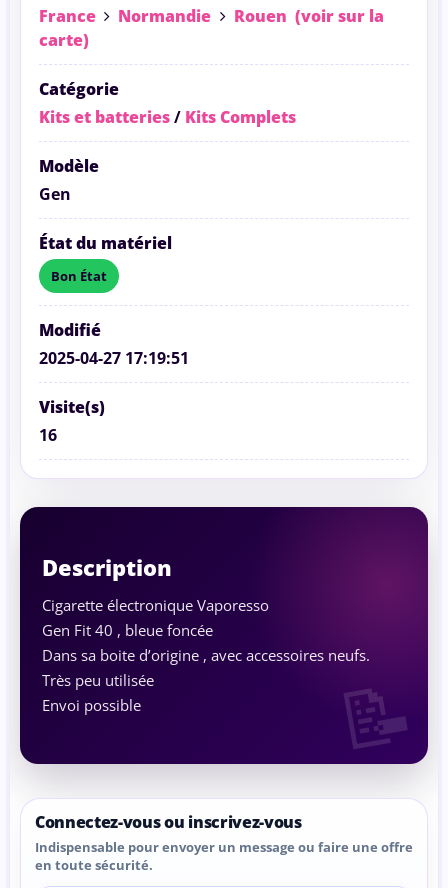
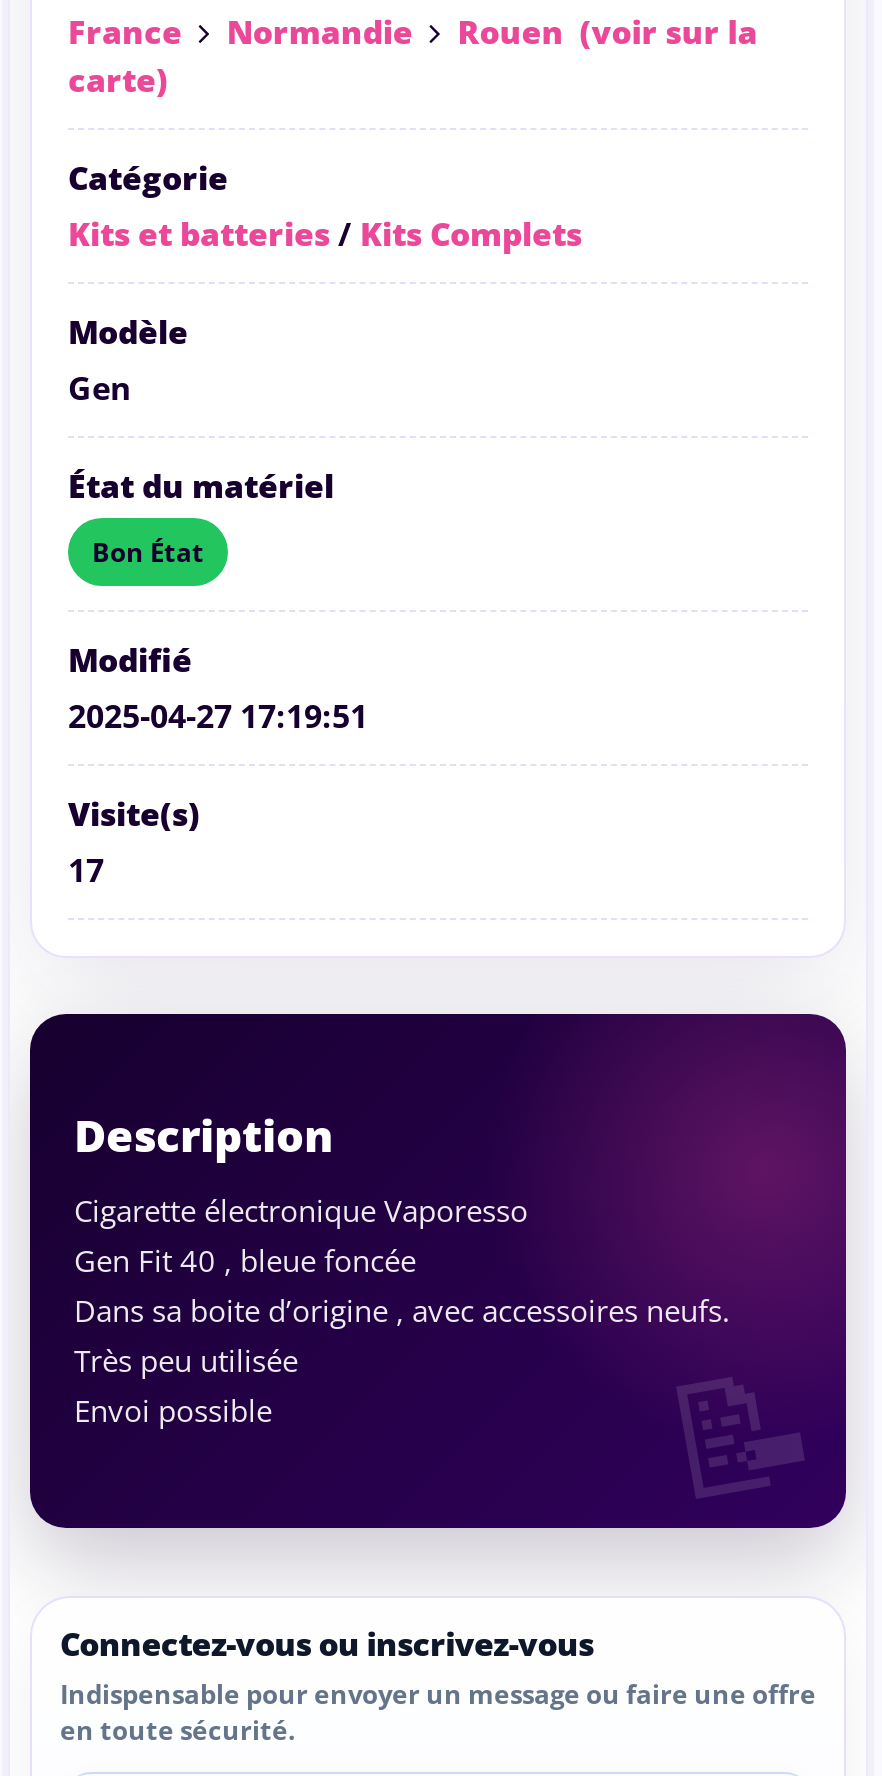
- 16
+ 17
